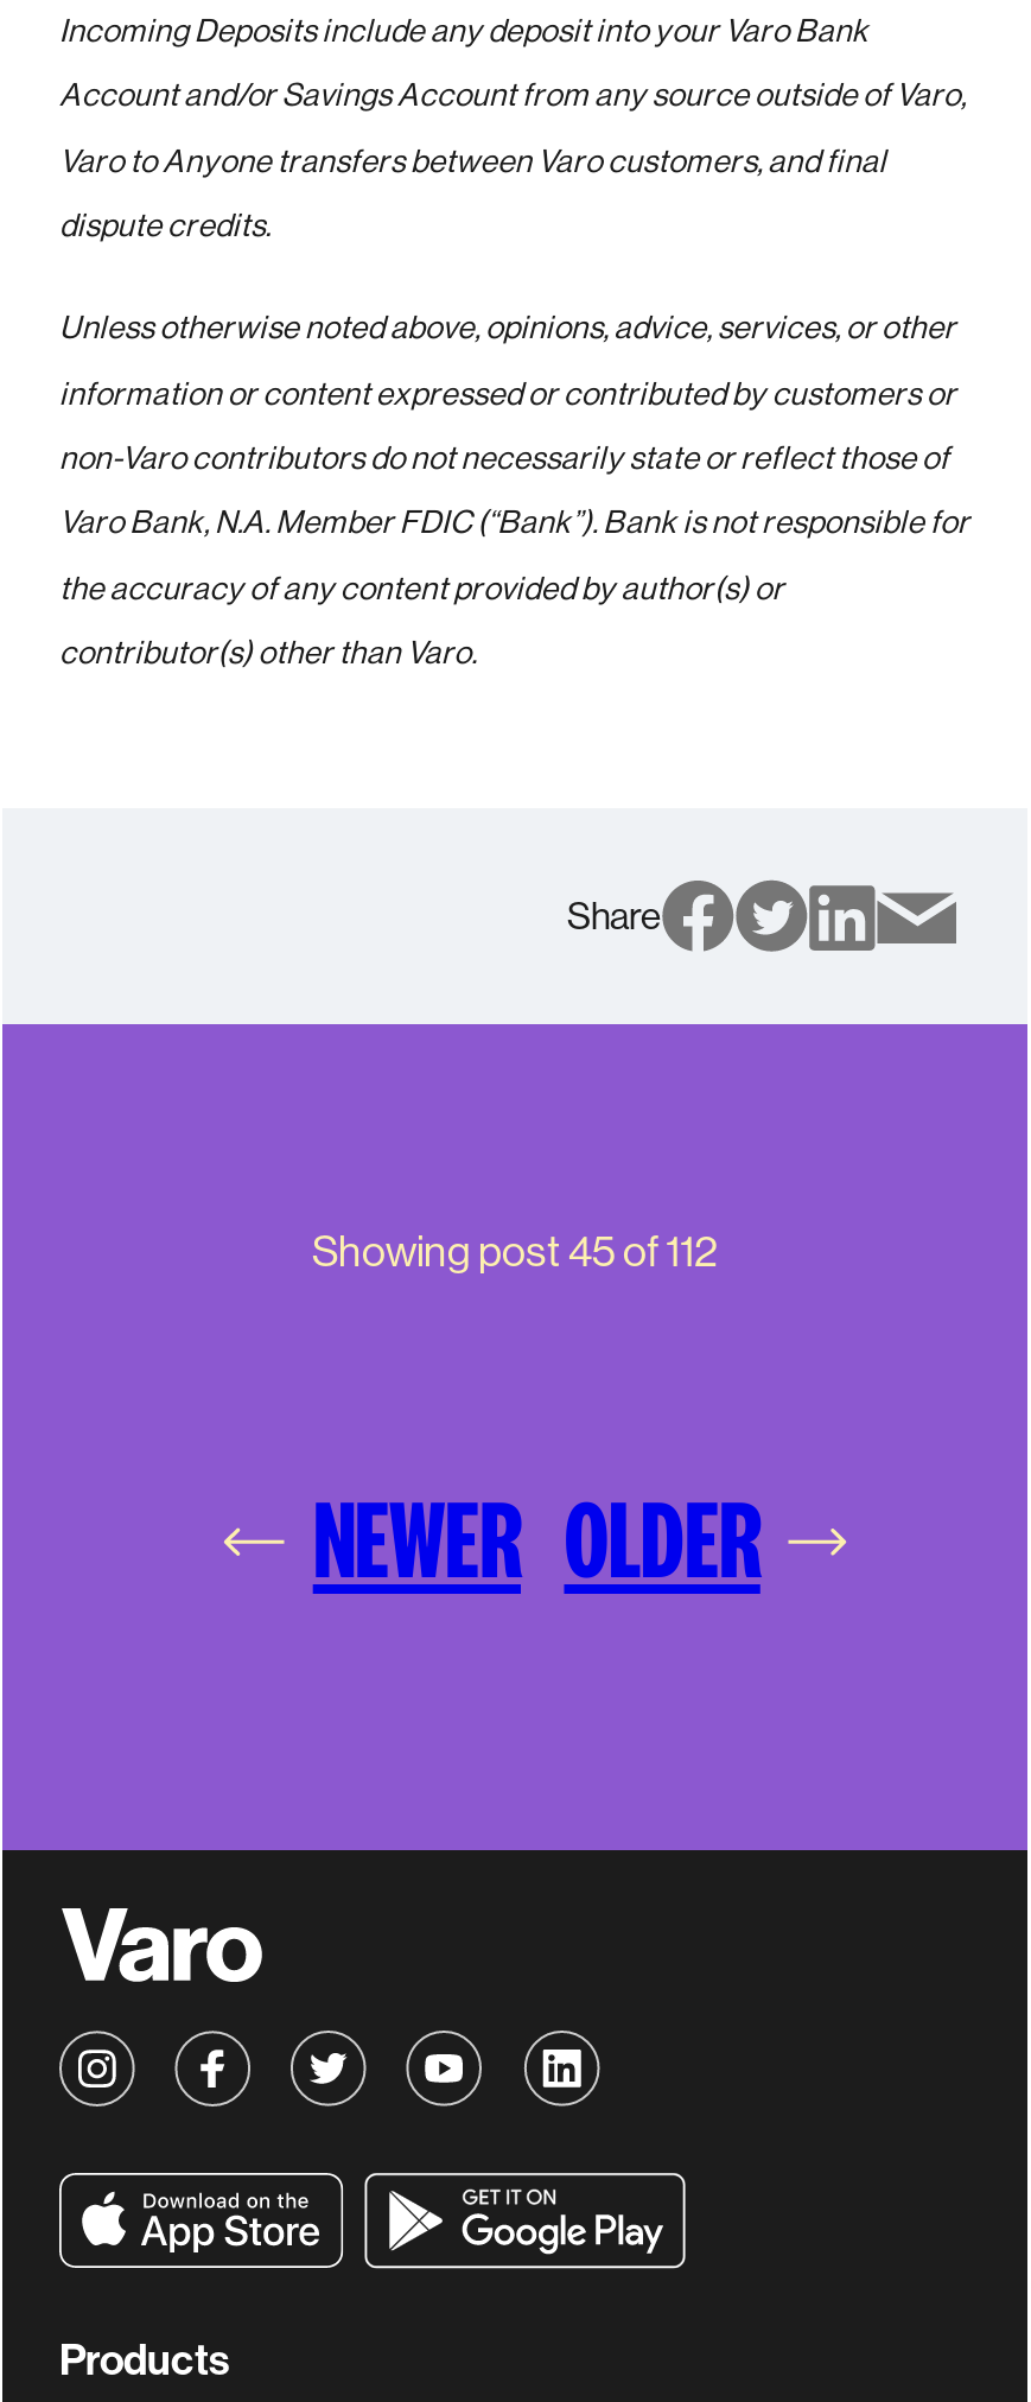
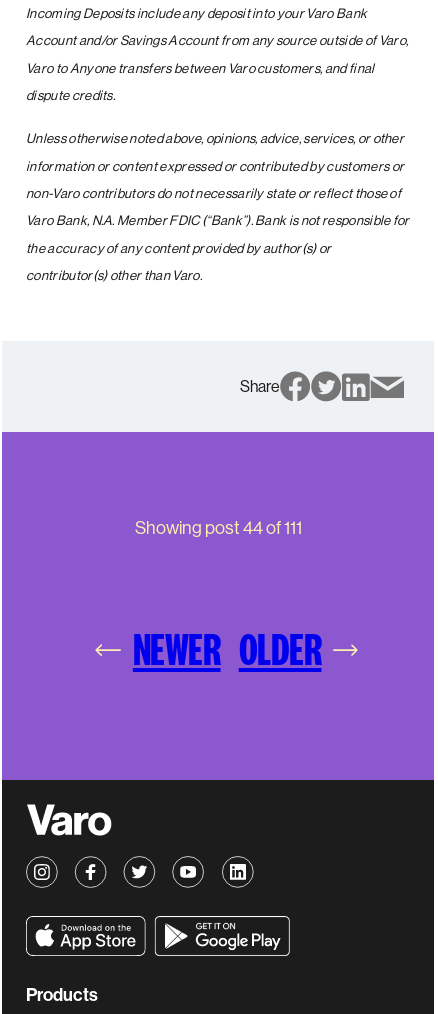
- Showing post 45 of 112
+ Showing post 44 of 111
